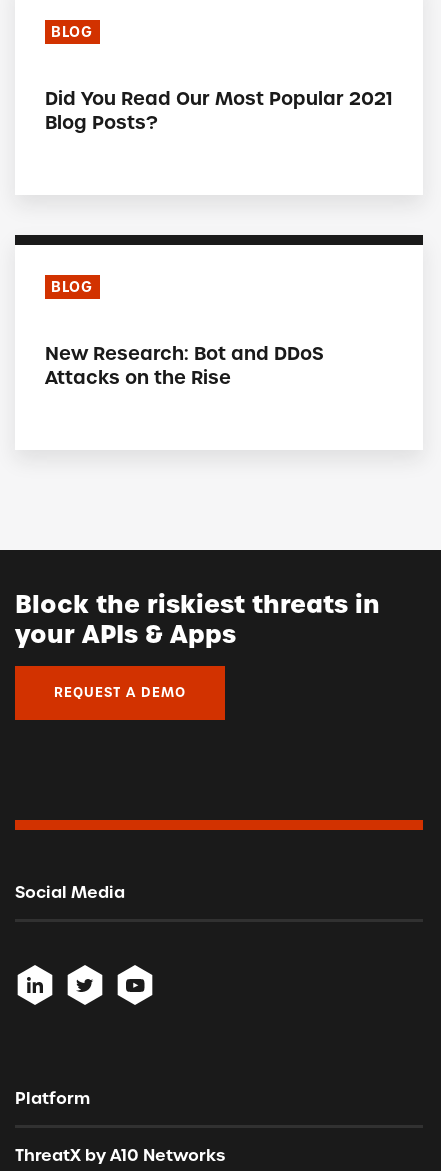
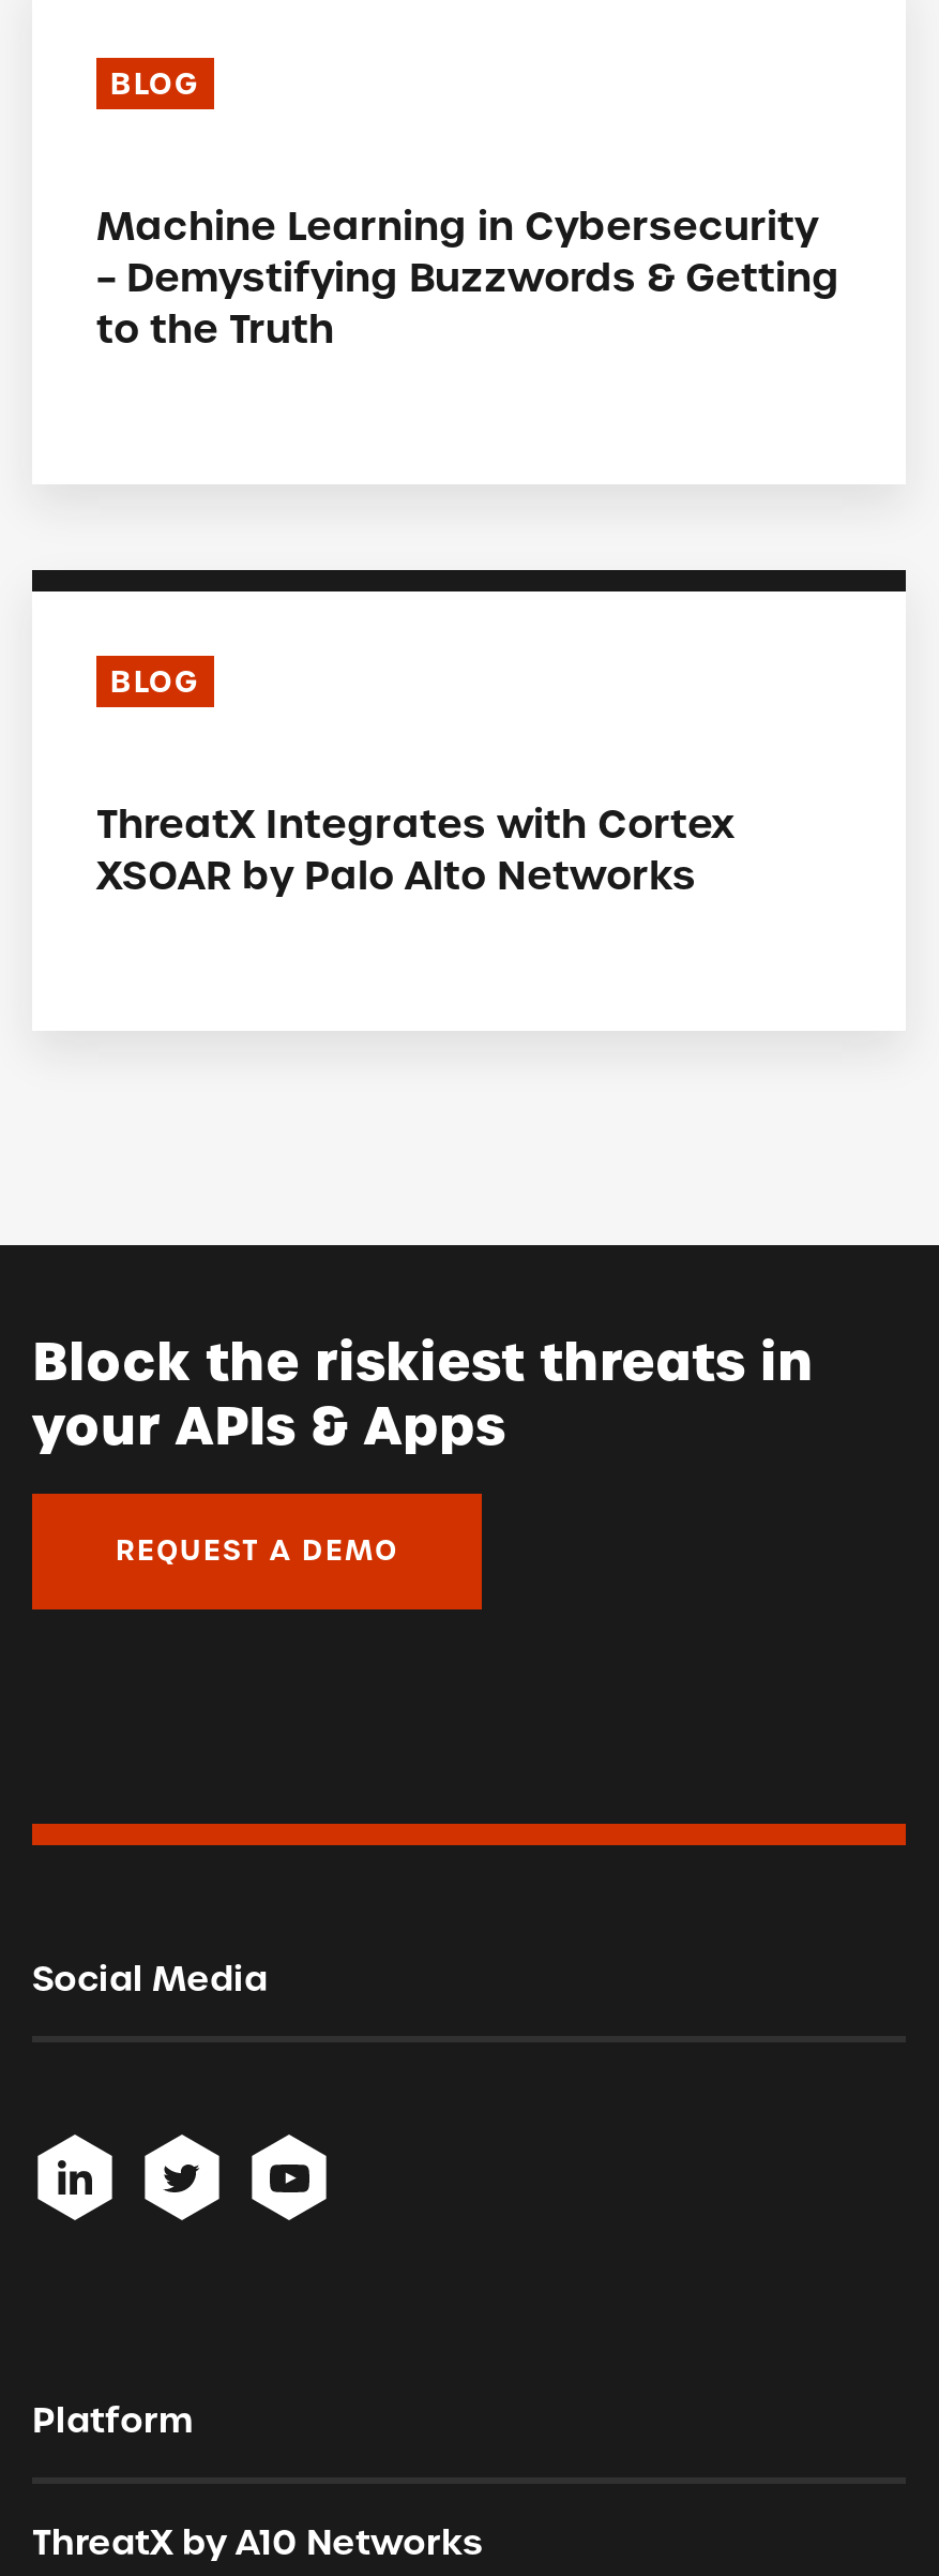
- Did You Read Our Most Popular 2021
- Blog Posts?
+ Machine Learning in Cybersecurity
+ – Demystifying Buzzwords & Getting
+ to the Truth

- New Research: Bot and DDoS
- Attacks on the Rise
+ ThreatX Integrates with Cortex
+ XSOAR by Palo Alto Networks
